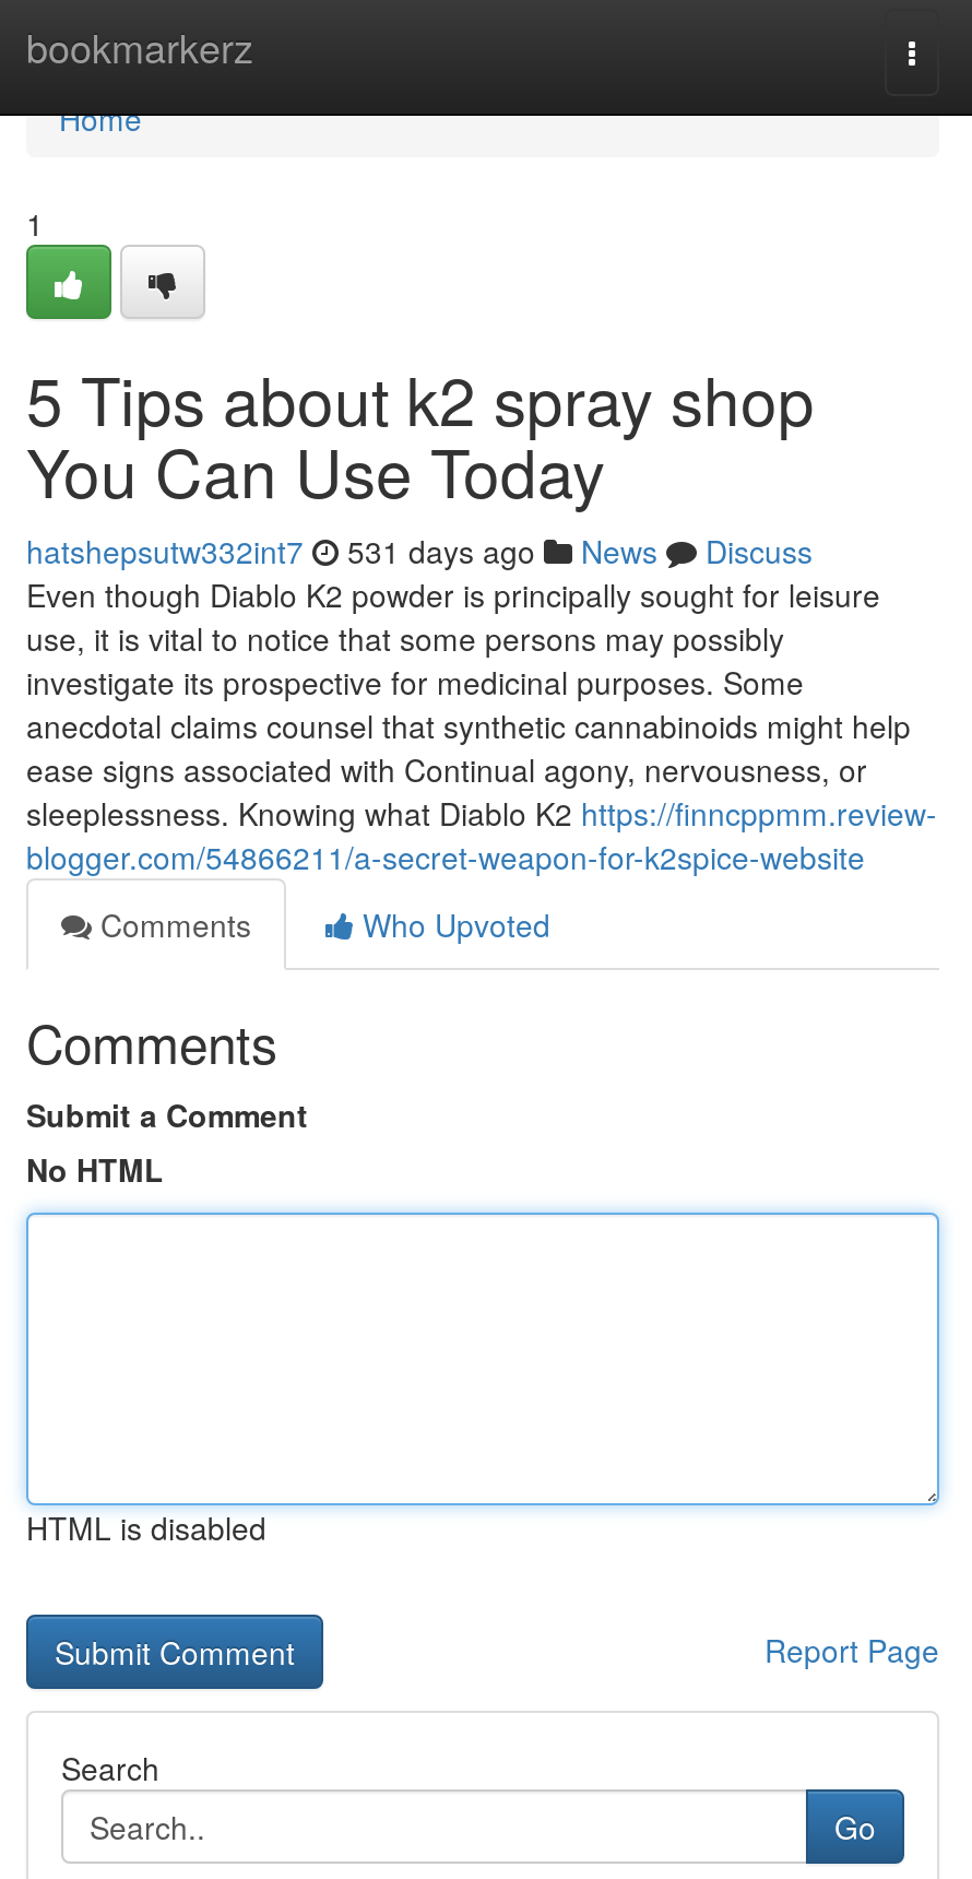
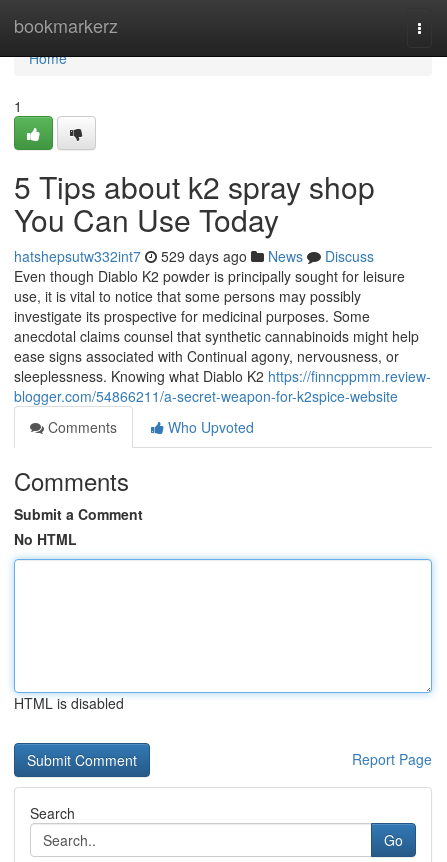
- hatshepsutw332int7 531 days ago News Discuss
+ hatshepsutw332int7 529 days ago News Discuss
